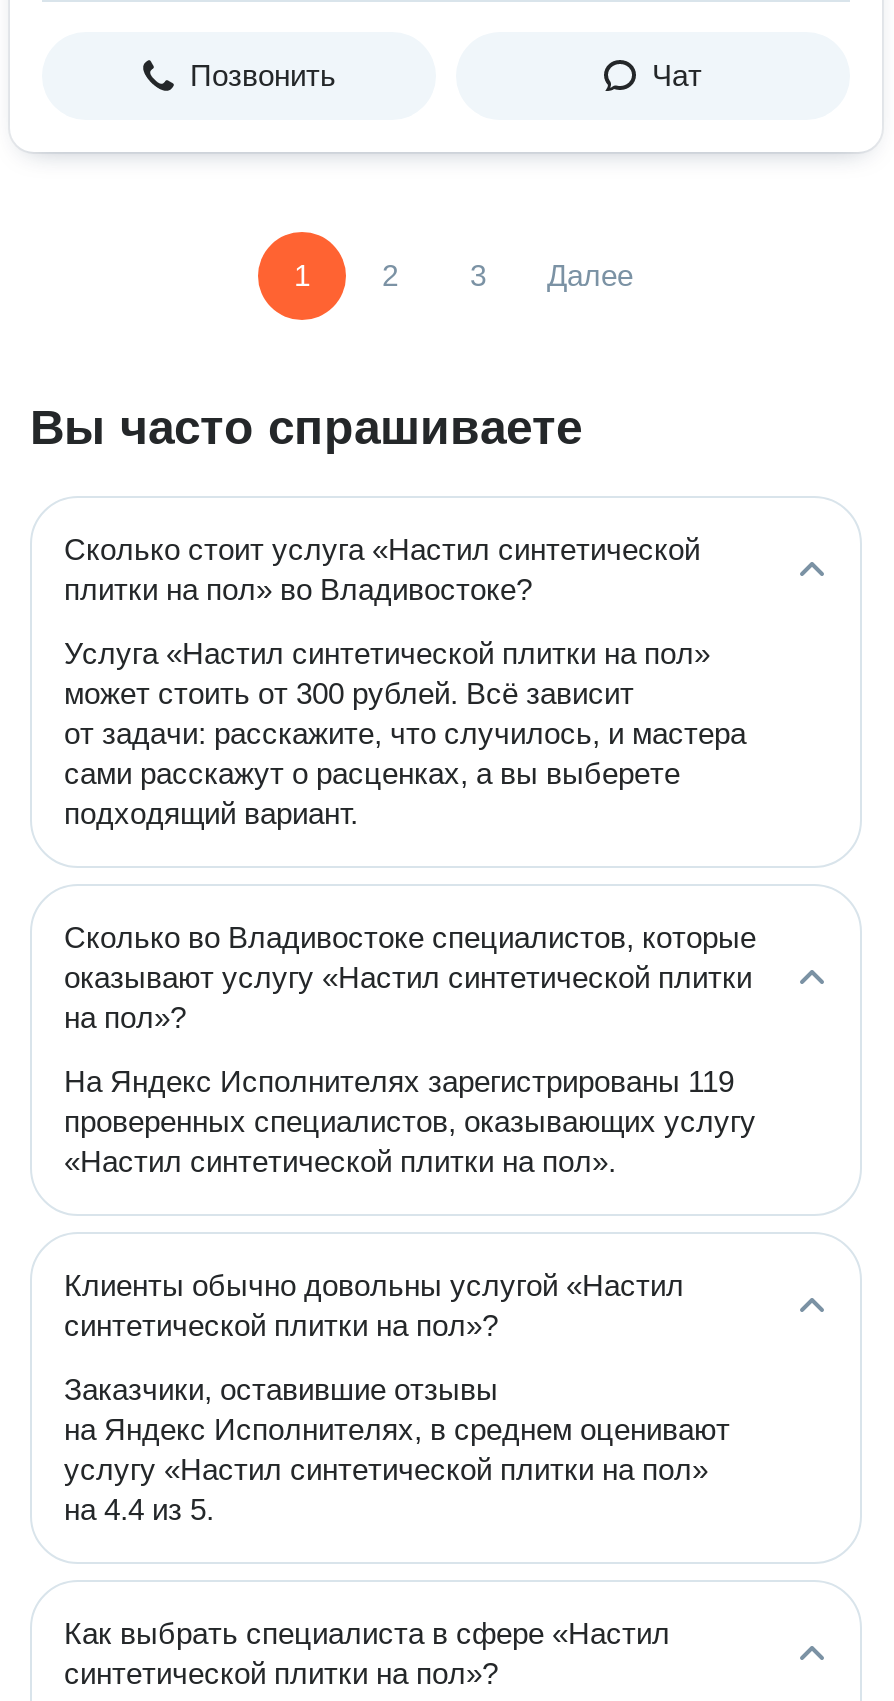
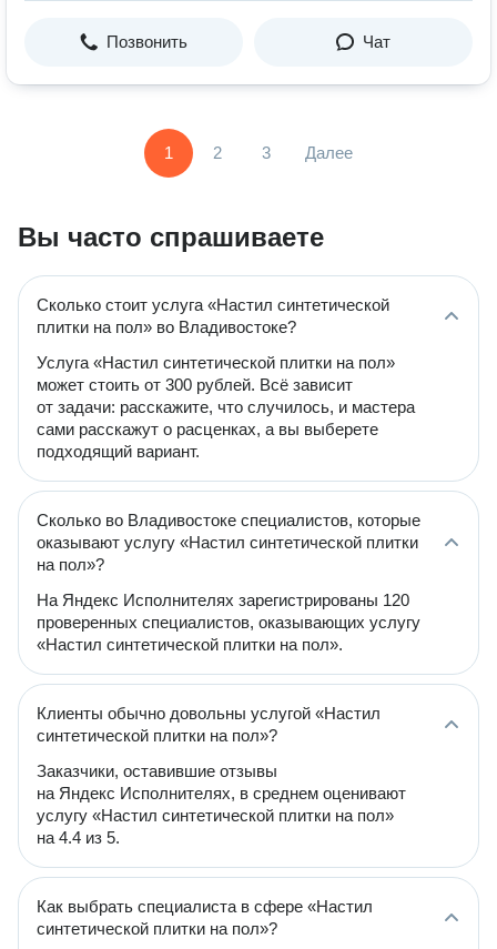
- На Яндекс Исполнителях зарегистрированы 119
+ На Яндекс Исполнителях зарегистрированы 120
